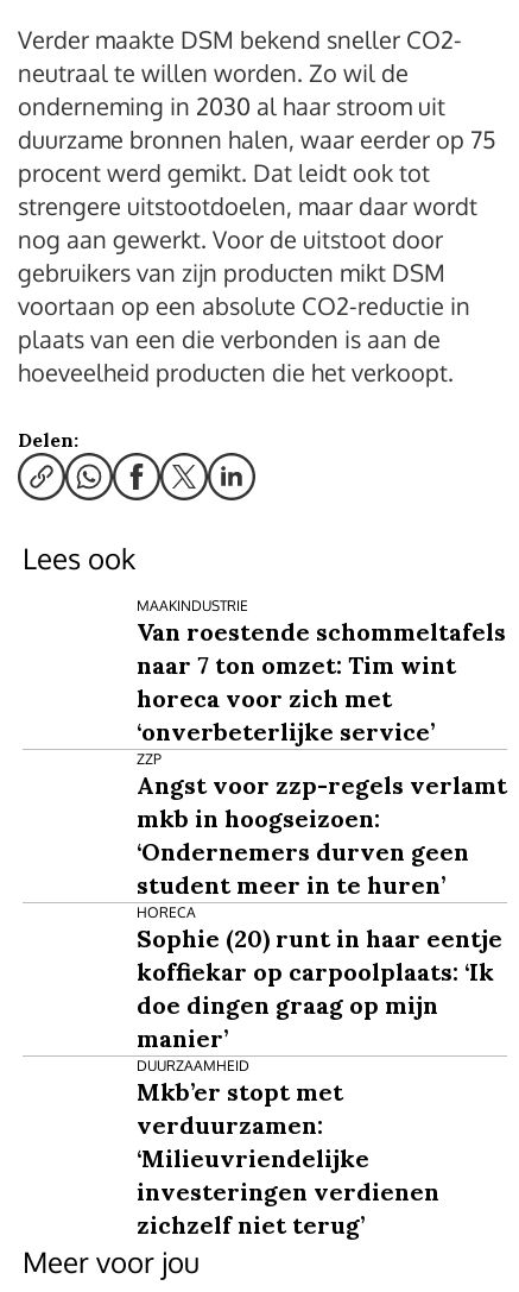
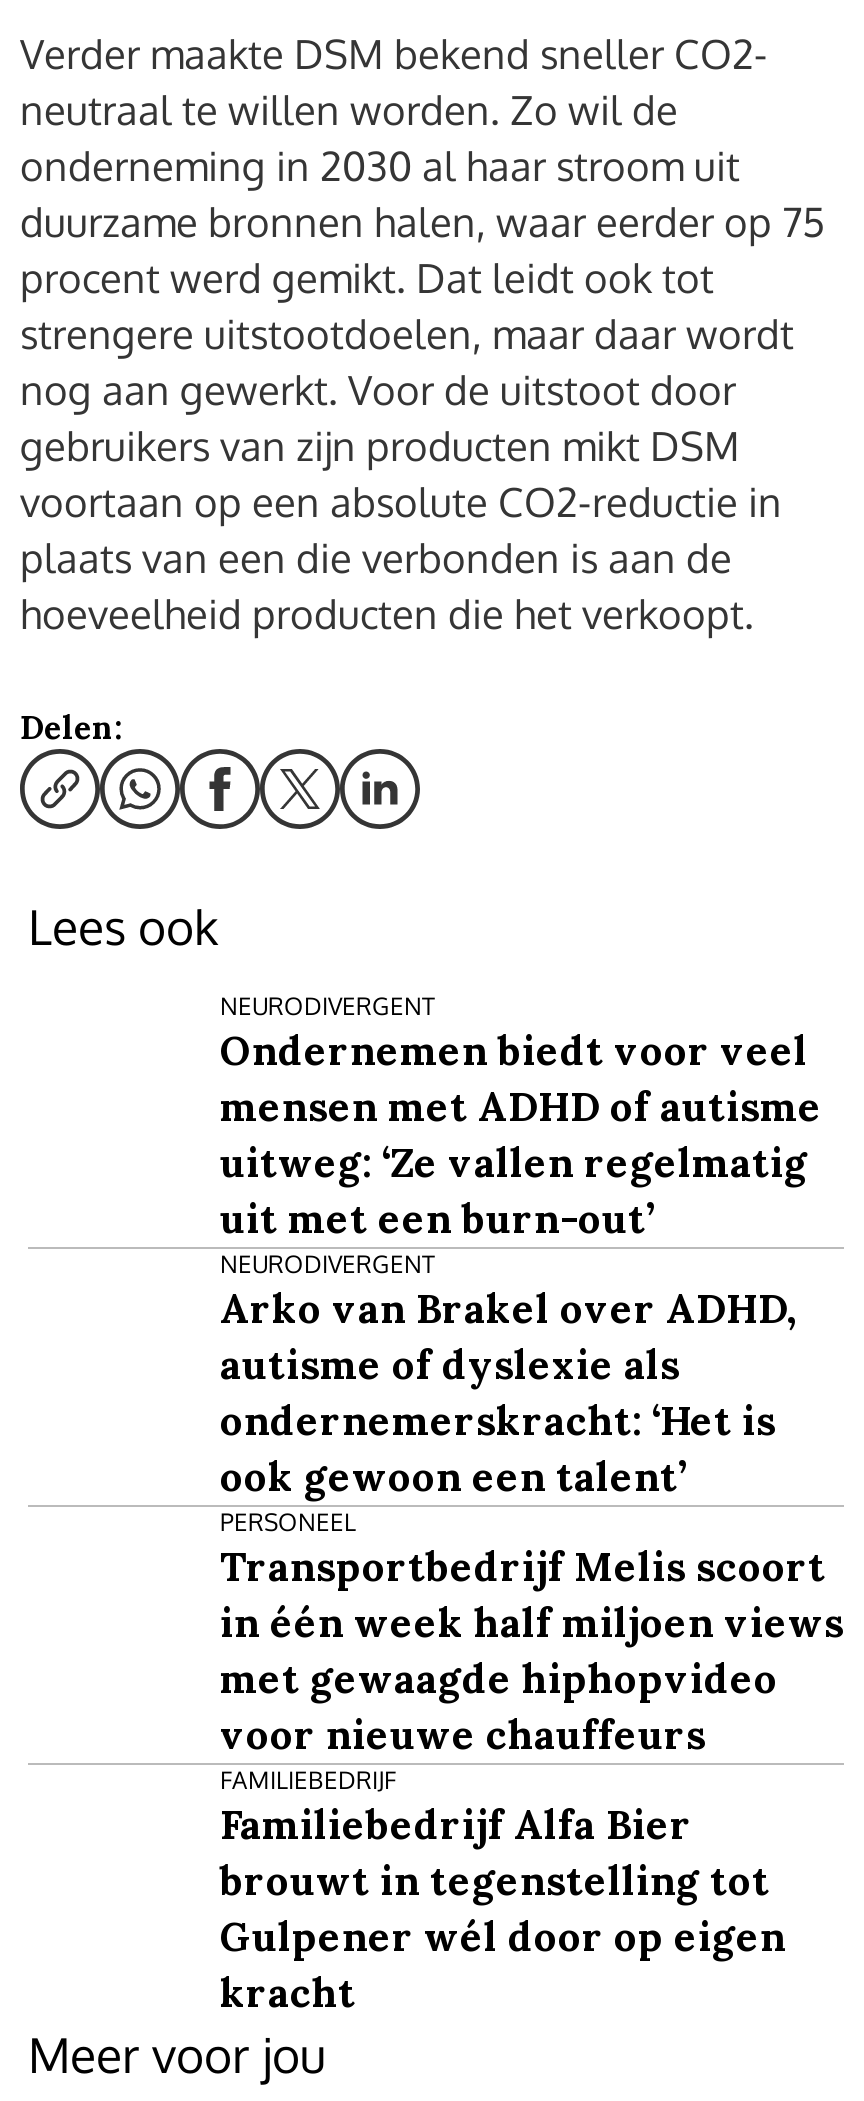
- MAAKINDUSTRIE
- Van roestende schommeltafels
- naar 7 ton omzet: Tim wint
- horeca voor zich met
- ‘onverbeterlijke service’
- ZZP
- Angst voor zzp-regels verlamt
- mkb in hoogseizoen:
- ‘Ondernemers durven geen
- student meer in te huren’
- HORECA
- Sophie (20) runt in haar eentje
- koffiekar op carpoolplaats: ‘Ik
- doe dingen graag op mijn
- manier’
- DUURZAAMHEID
- Mkb’er stopt met
- verduurzamen:
- ‘Milieuvriendelijke
- investeringen verdienen
- zichzelf niet terug’
+ NEURODIVERGENT
+ Ondernemen biedt voor veel
+ mensen met ADHD of autisme
+ uitweg: ‘Ze vallen regelmatig
+ uit met een burn-out’
+ NEURODIVERGENT
+ Arko van Brakel over ADHD,
+ autisme of dyslexie als
+ ondernemerskracht: ‘Het is
+ ook gewoon een talent’
+ PERSONEEL
+ Transportbedrijf Melis scoort
+ in één week half miljoen views
+ met gewaagde hiphopvideo
+ voor nieuwe chauffeurs
+ FAMILIEBEDRIJF
+ Familiebedrijf Alfa Bier
+ brouwt in tegenstelling tot
+ Gulpener wél door op eigen
+ kracht
